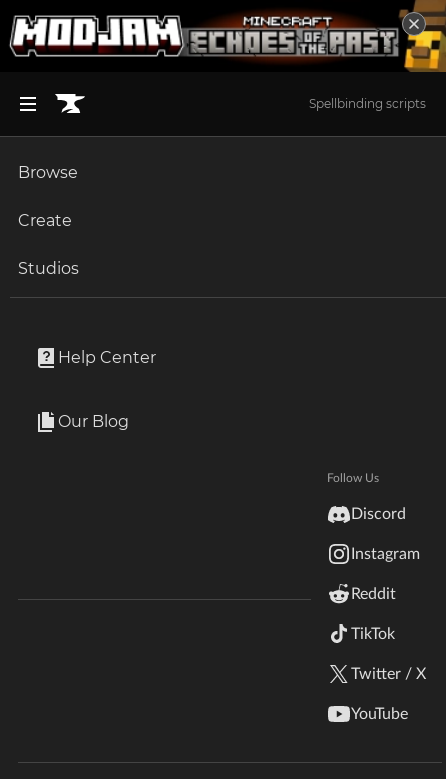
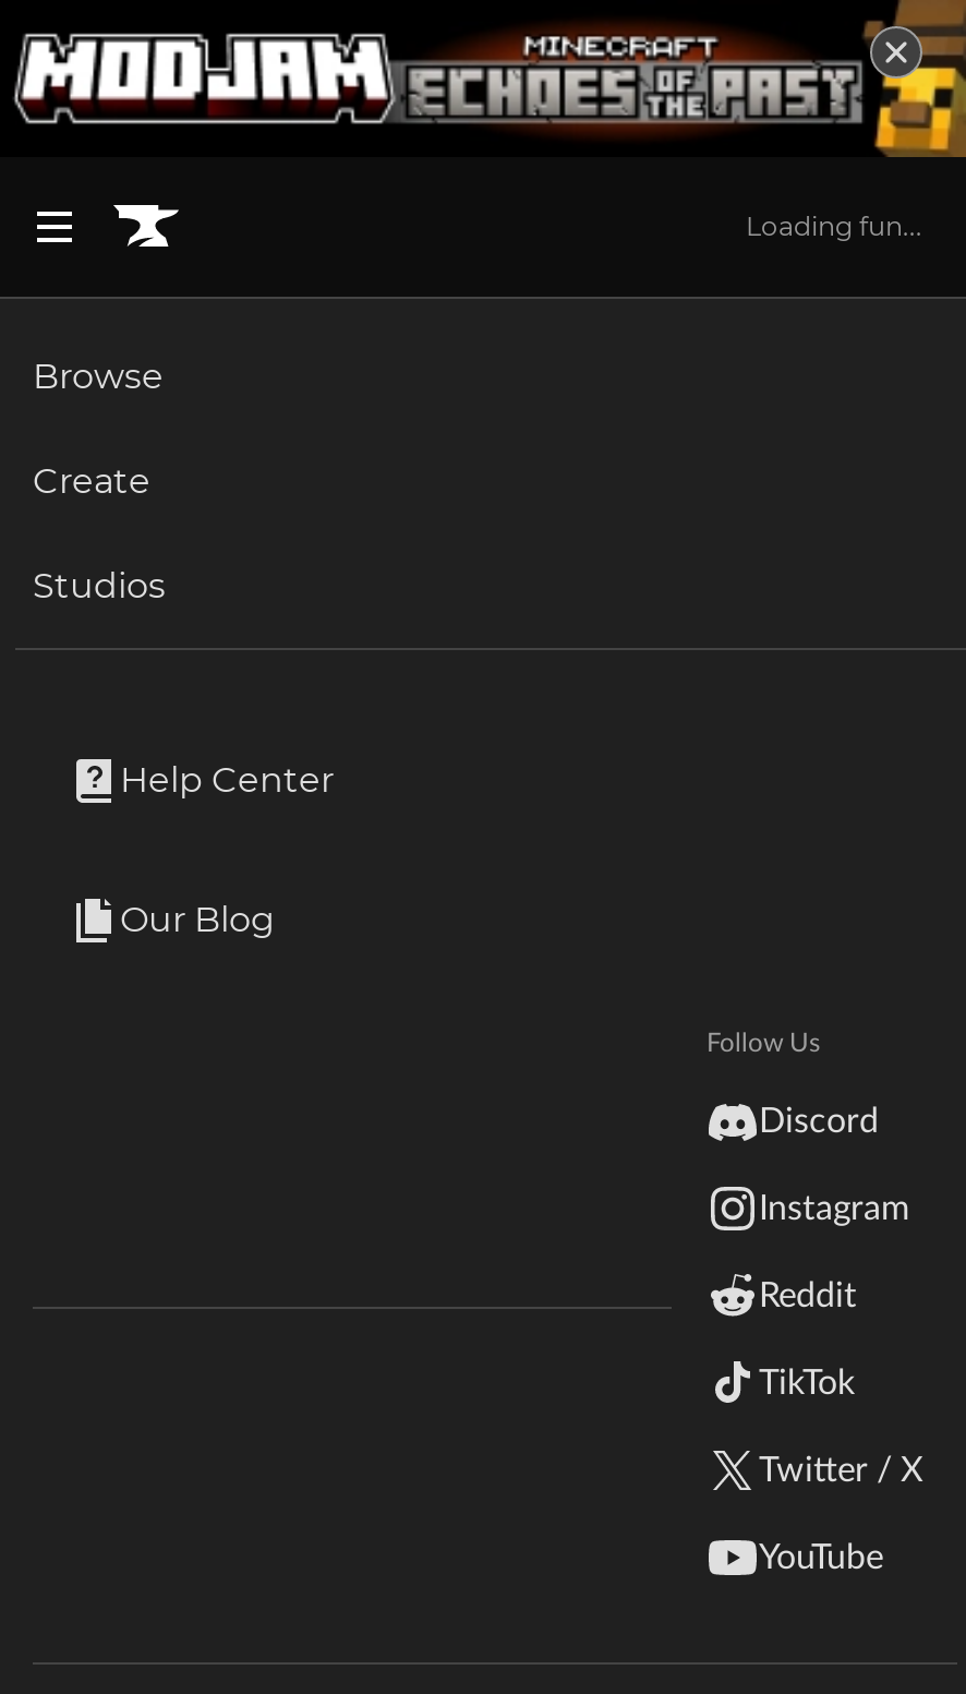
- Spellbinding scripts
+ Loading fun...
